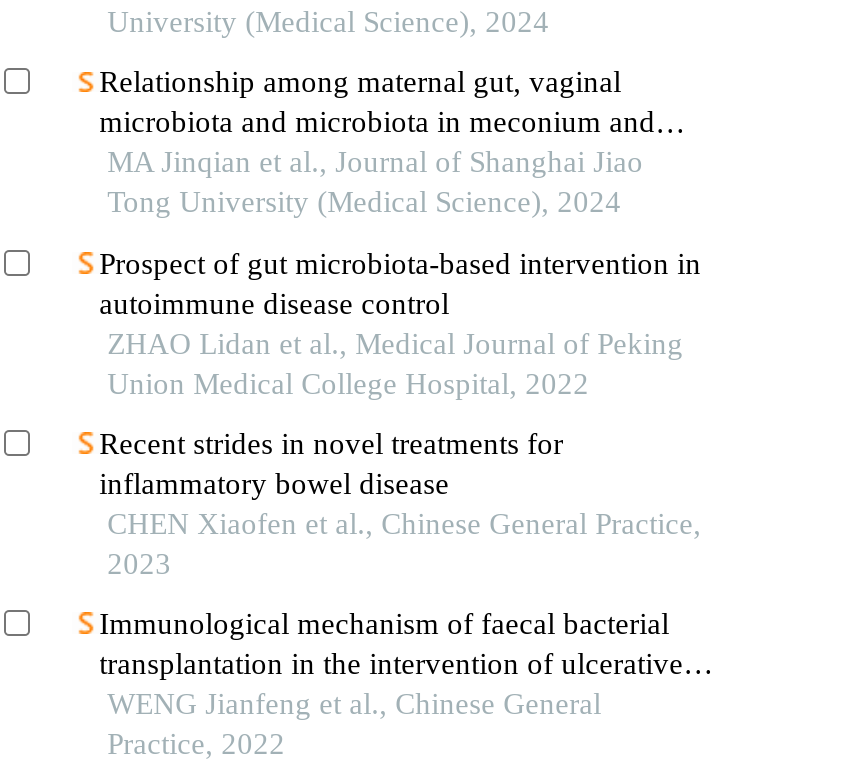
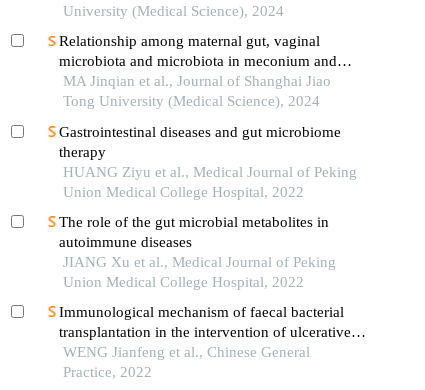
- Prospect of gut microbiota-based intervention in
- autoimmune disease control
- ZHAO Lidan et al., Medical Journal of Peking
+ Gastrointestinal diseases and gut microbiome
+ therapy
+ HUANG Ziyu et al., Medical Journal of Peking

- Recent strides in novel treatments for
- inflammatory bowel disease
- CHEN Xiaofen et al., Chinese General Practice,
- 2023
+ The role of the gut microbial metabolites in
+ autoimmune diseases
+ JIANG Xu et al., Medical Journal of Peking
+ Union Medical College Hospital, 2022
